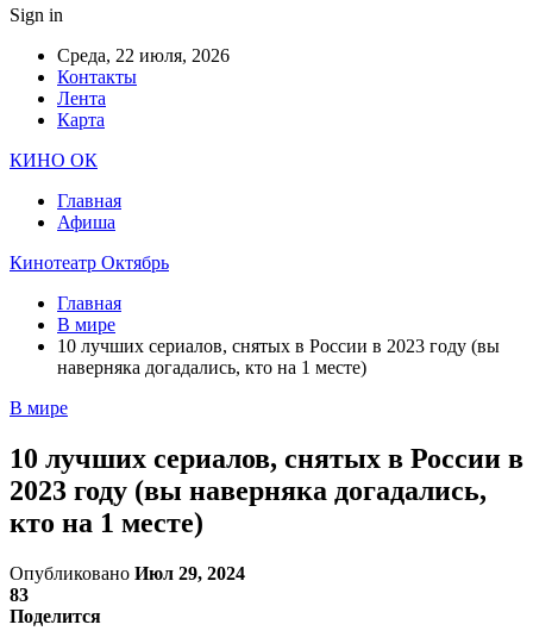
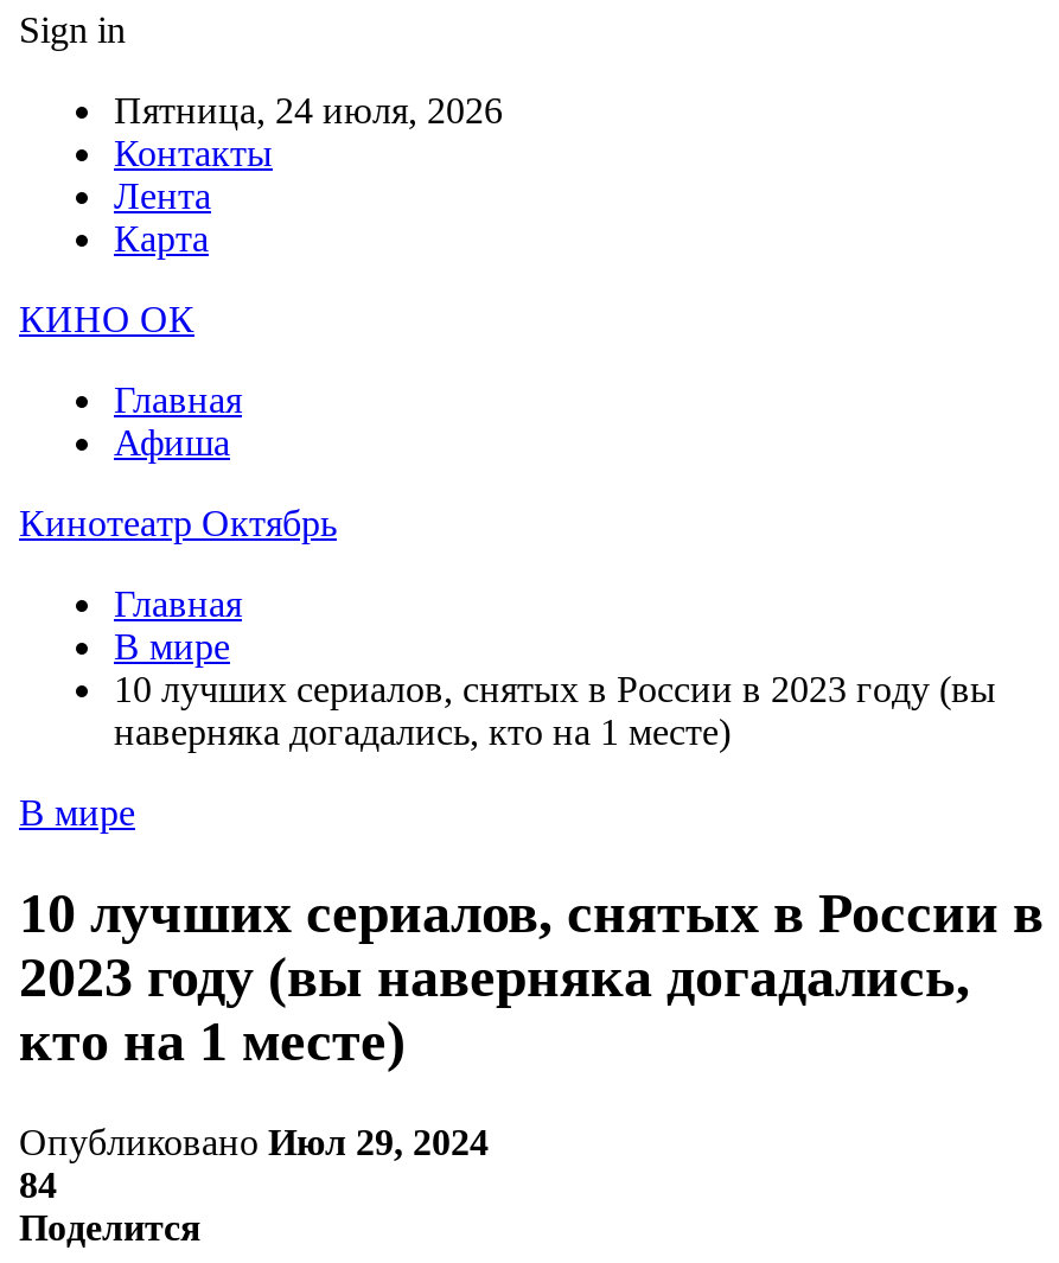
- Среда, 22 июля, 2026
+ Пятница, 24 июля, 2026

- 83
+ 84
